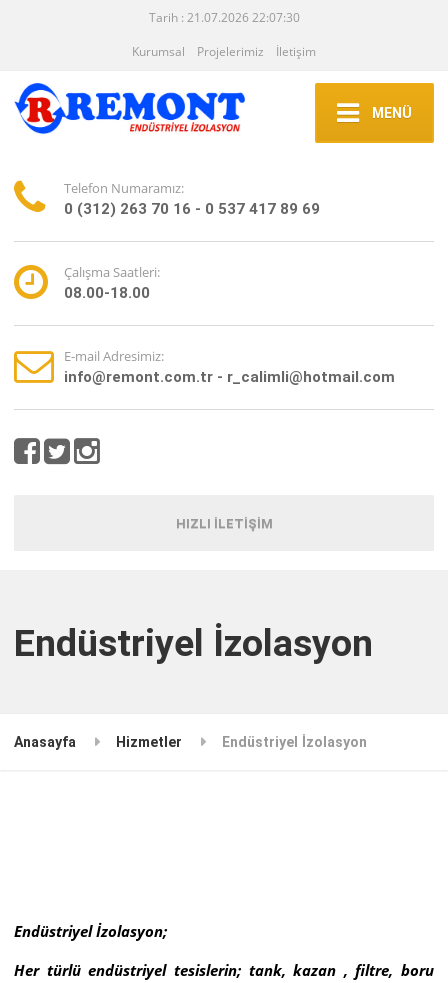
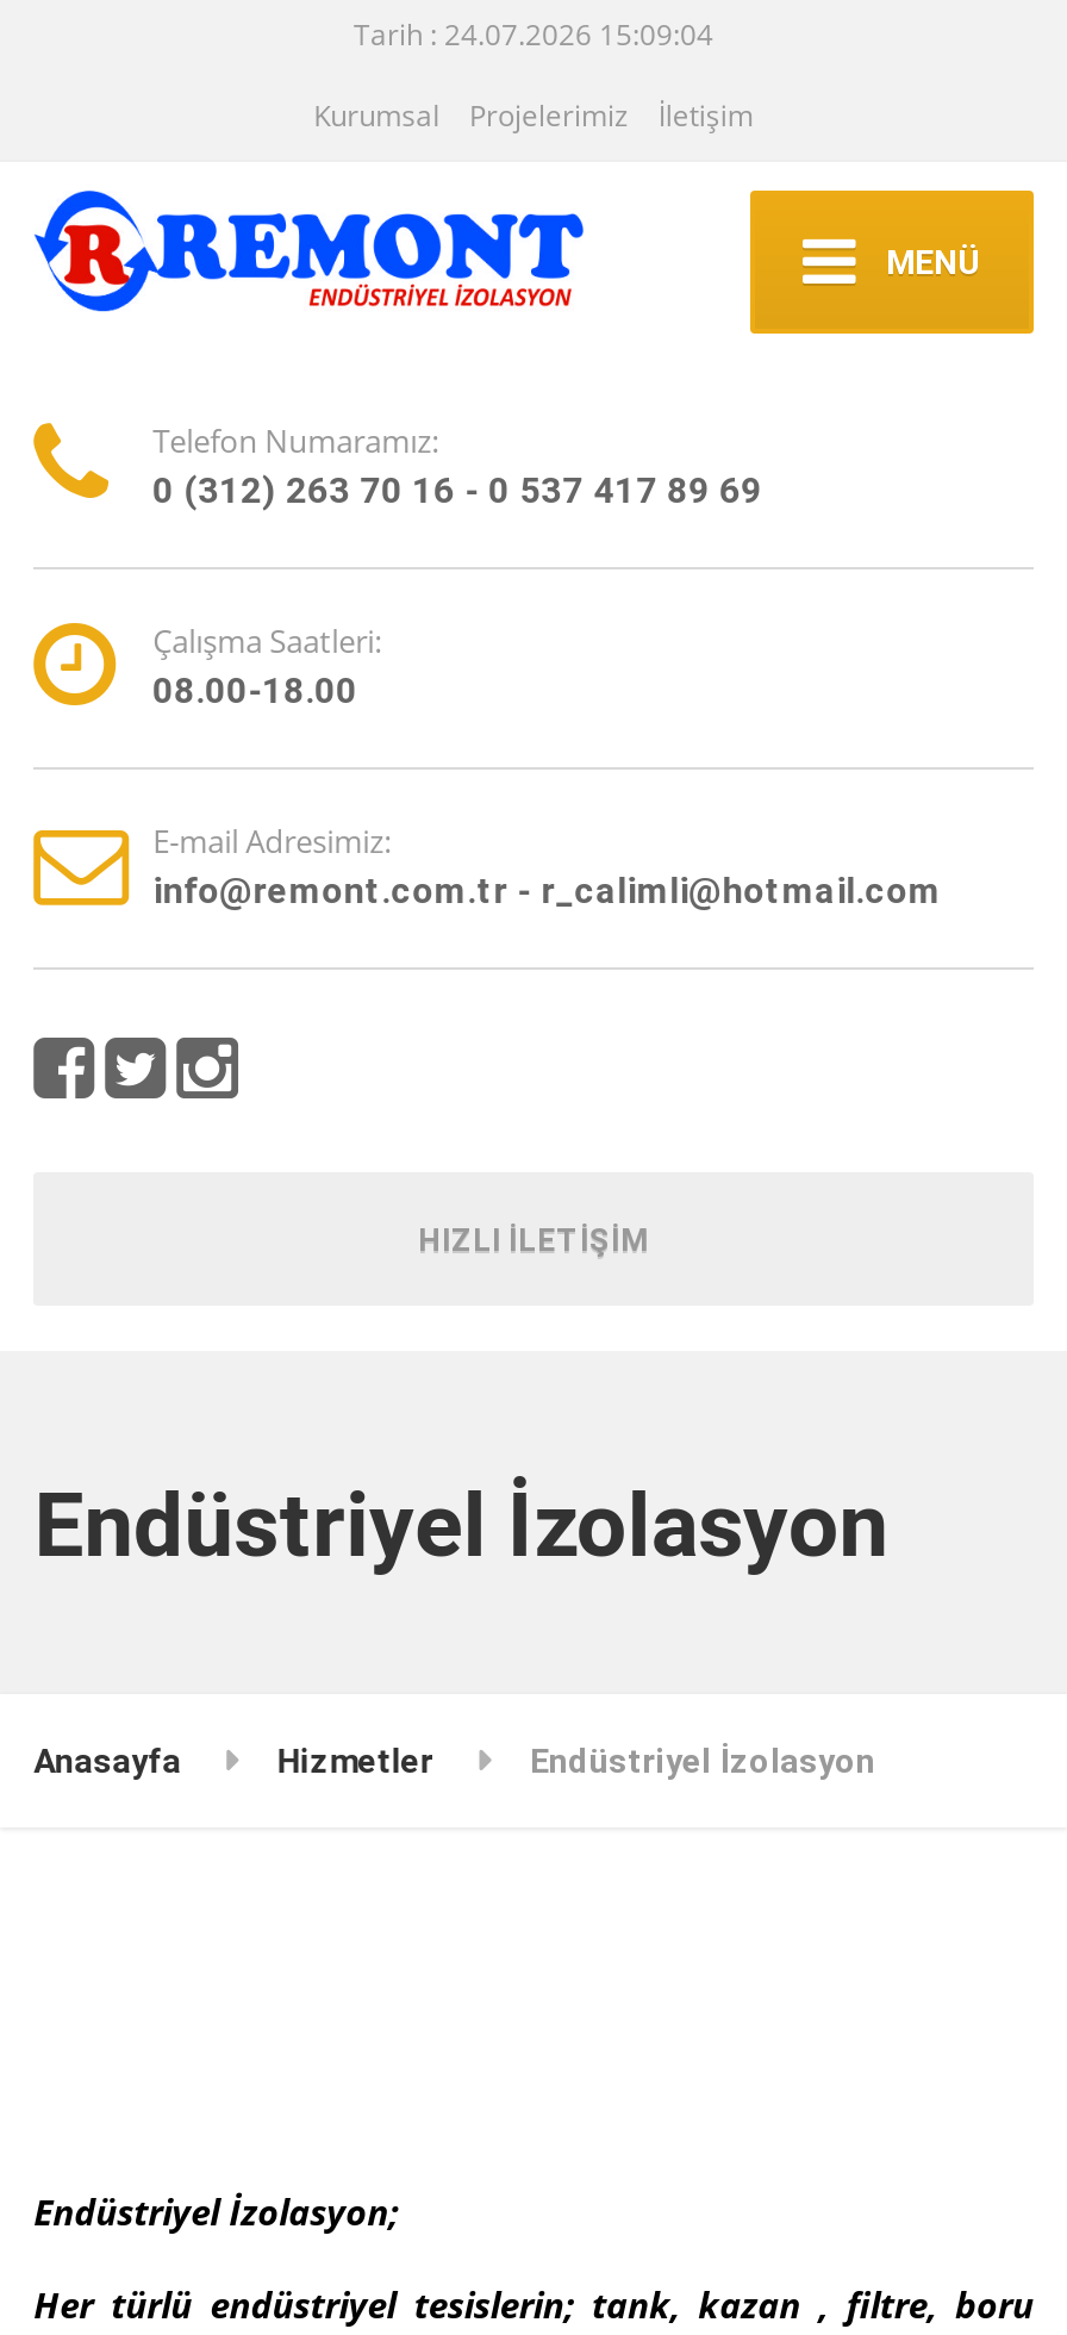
- Tarih : 21.07.2026 22:07:30
+ Tarih : 24.07.2026 15:09:04
